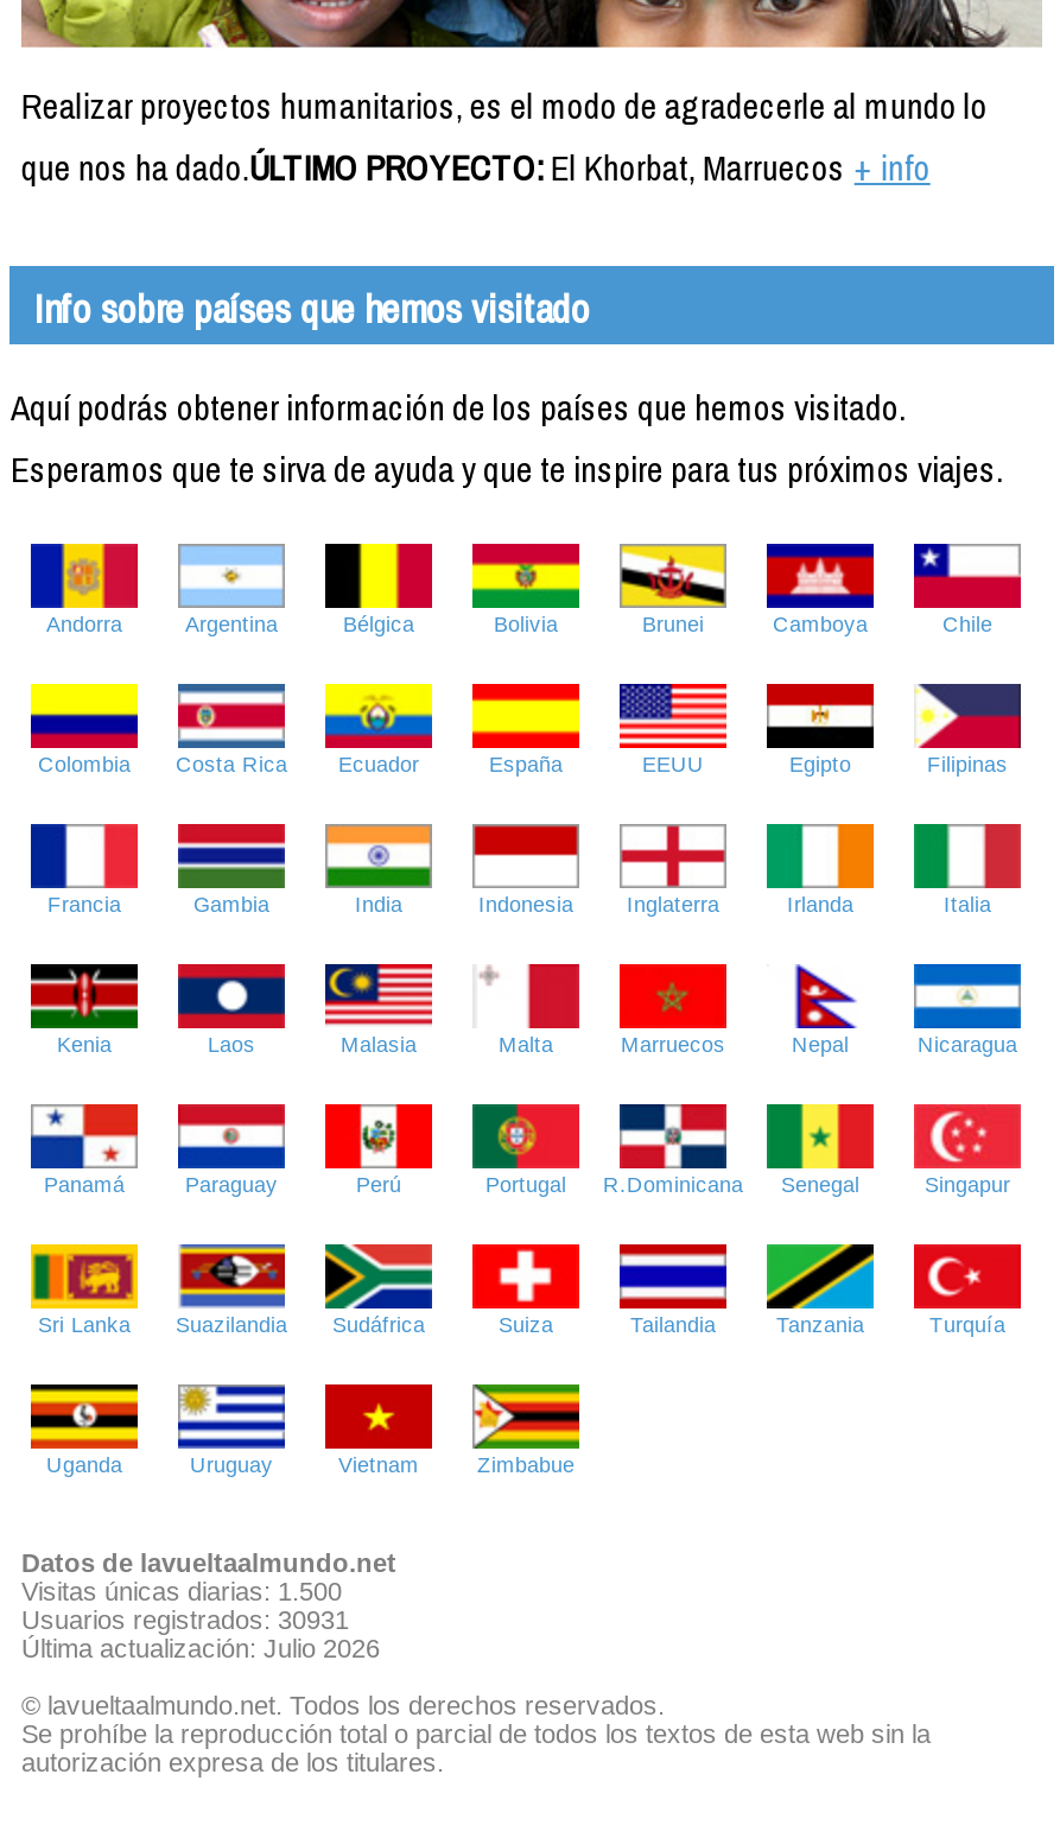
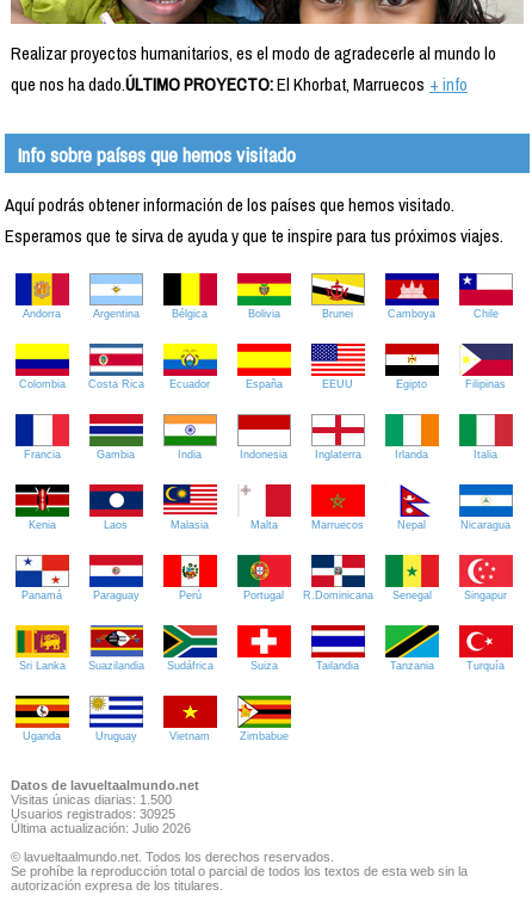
- Usuarios registrados: 30931
+ Usuarios registrados: 30925
